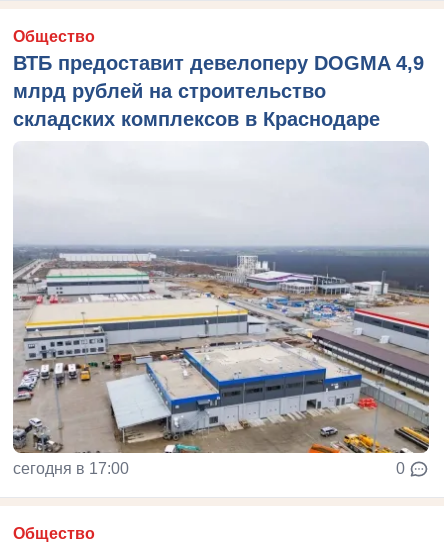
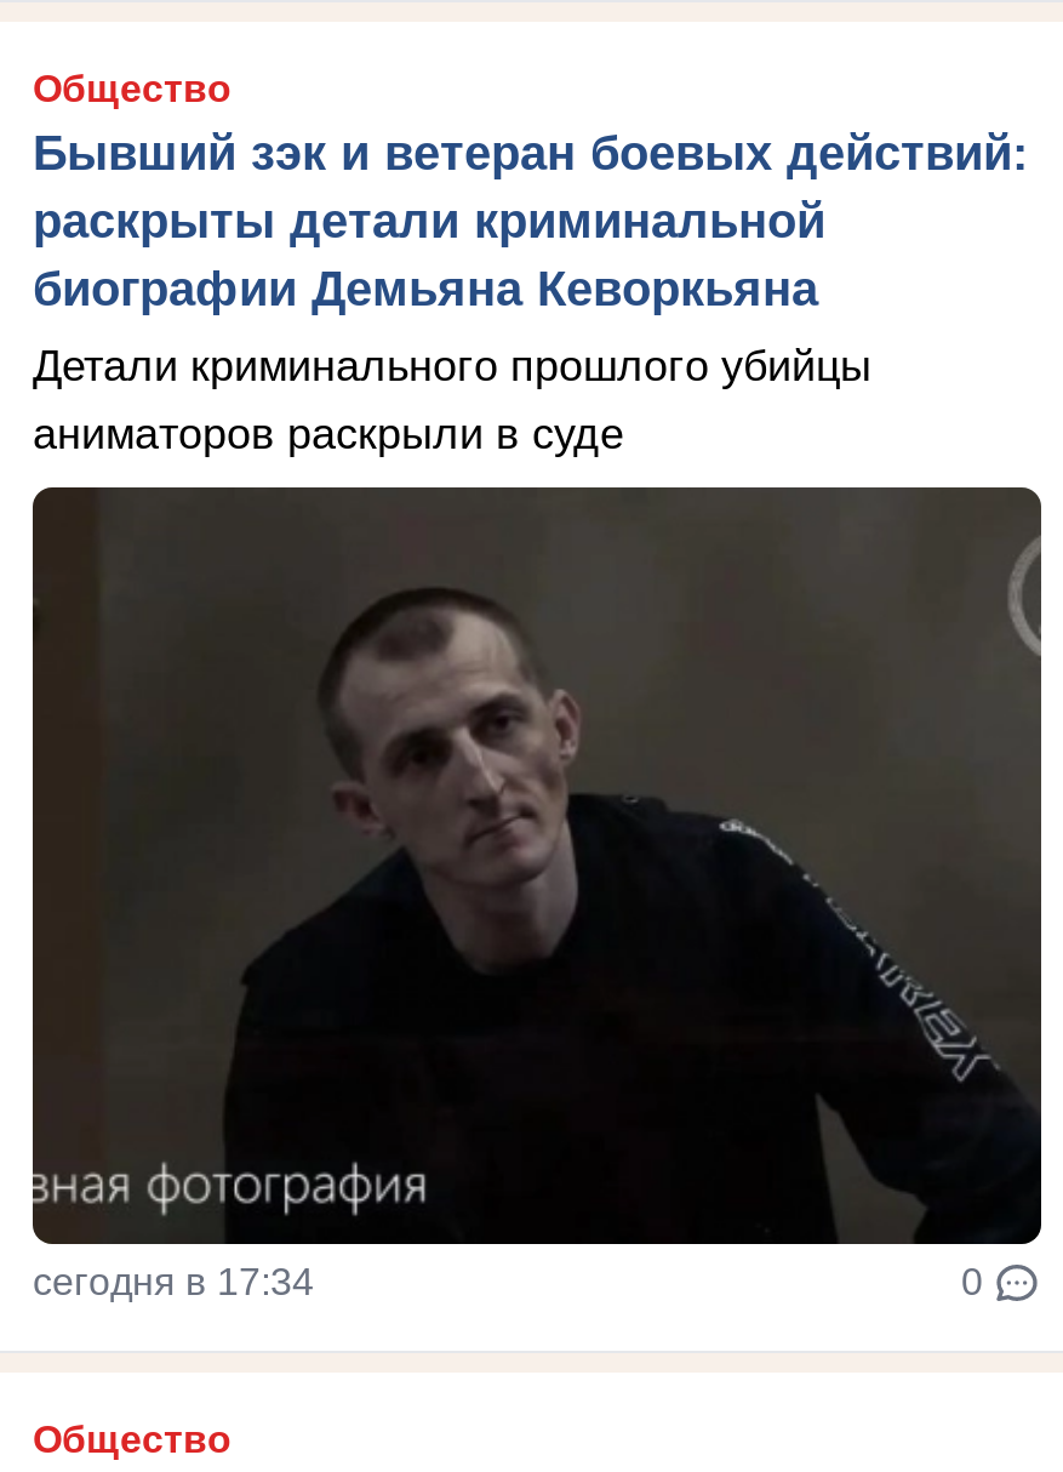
- ВТБ предоставит девелоперу DOGMA 4,9
- млрд рублей на строительство
- складских комплексов в Краснодаре
+ Бывший зэк и ветеран боевых действий:
+ раскрыты детали криминальной
+ биографии Демьяна Кеворкьяна
+ Детали криминального прошлого убийцы
+ аниматоров раскрыли в суде

- [image]
- сегодня в 17:00
+ [image]
+ сегодня в 17:34
